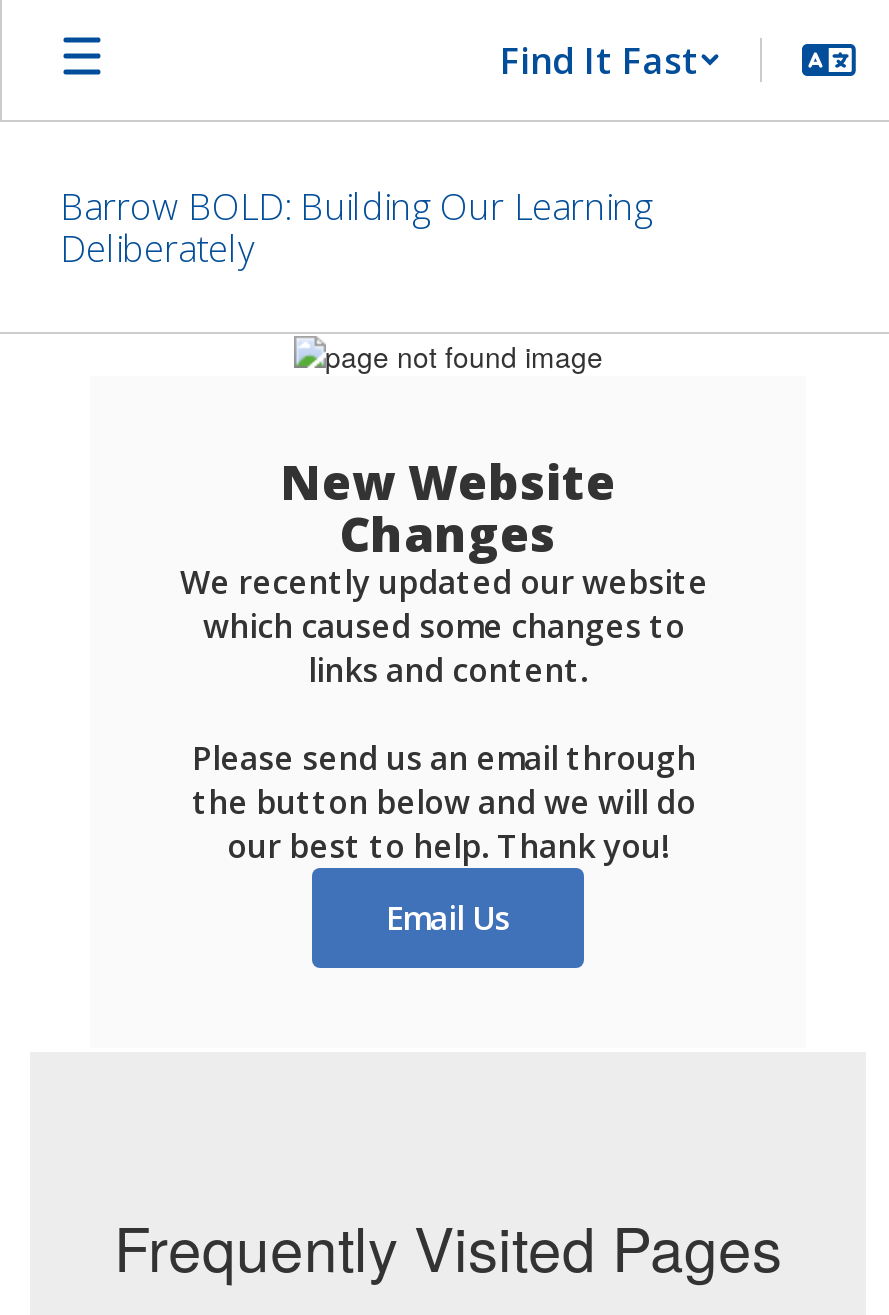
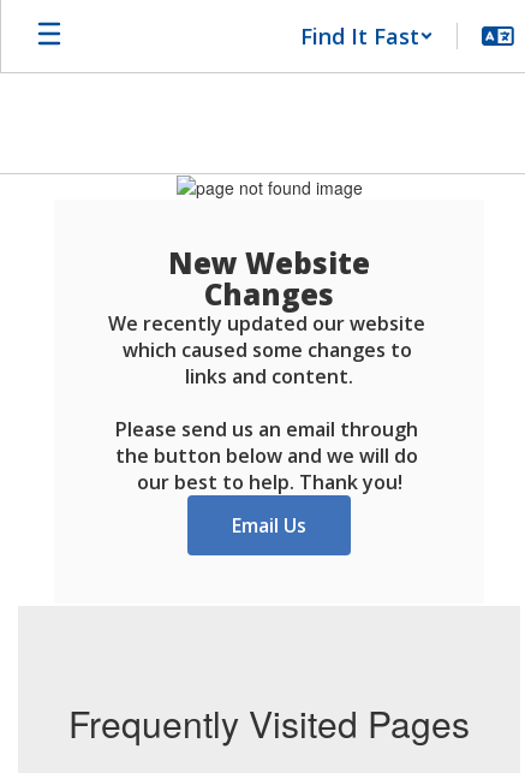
- Barrow BOLD: Building Our Learning
- Deliberately
